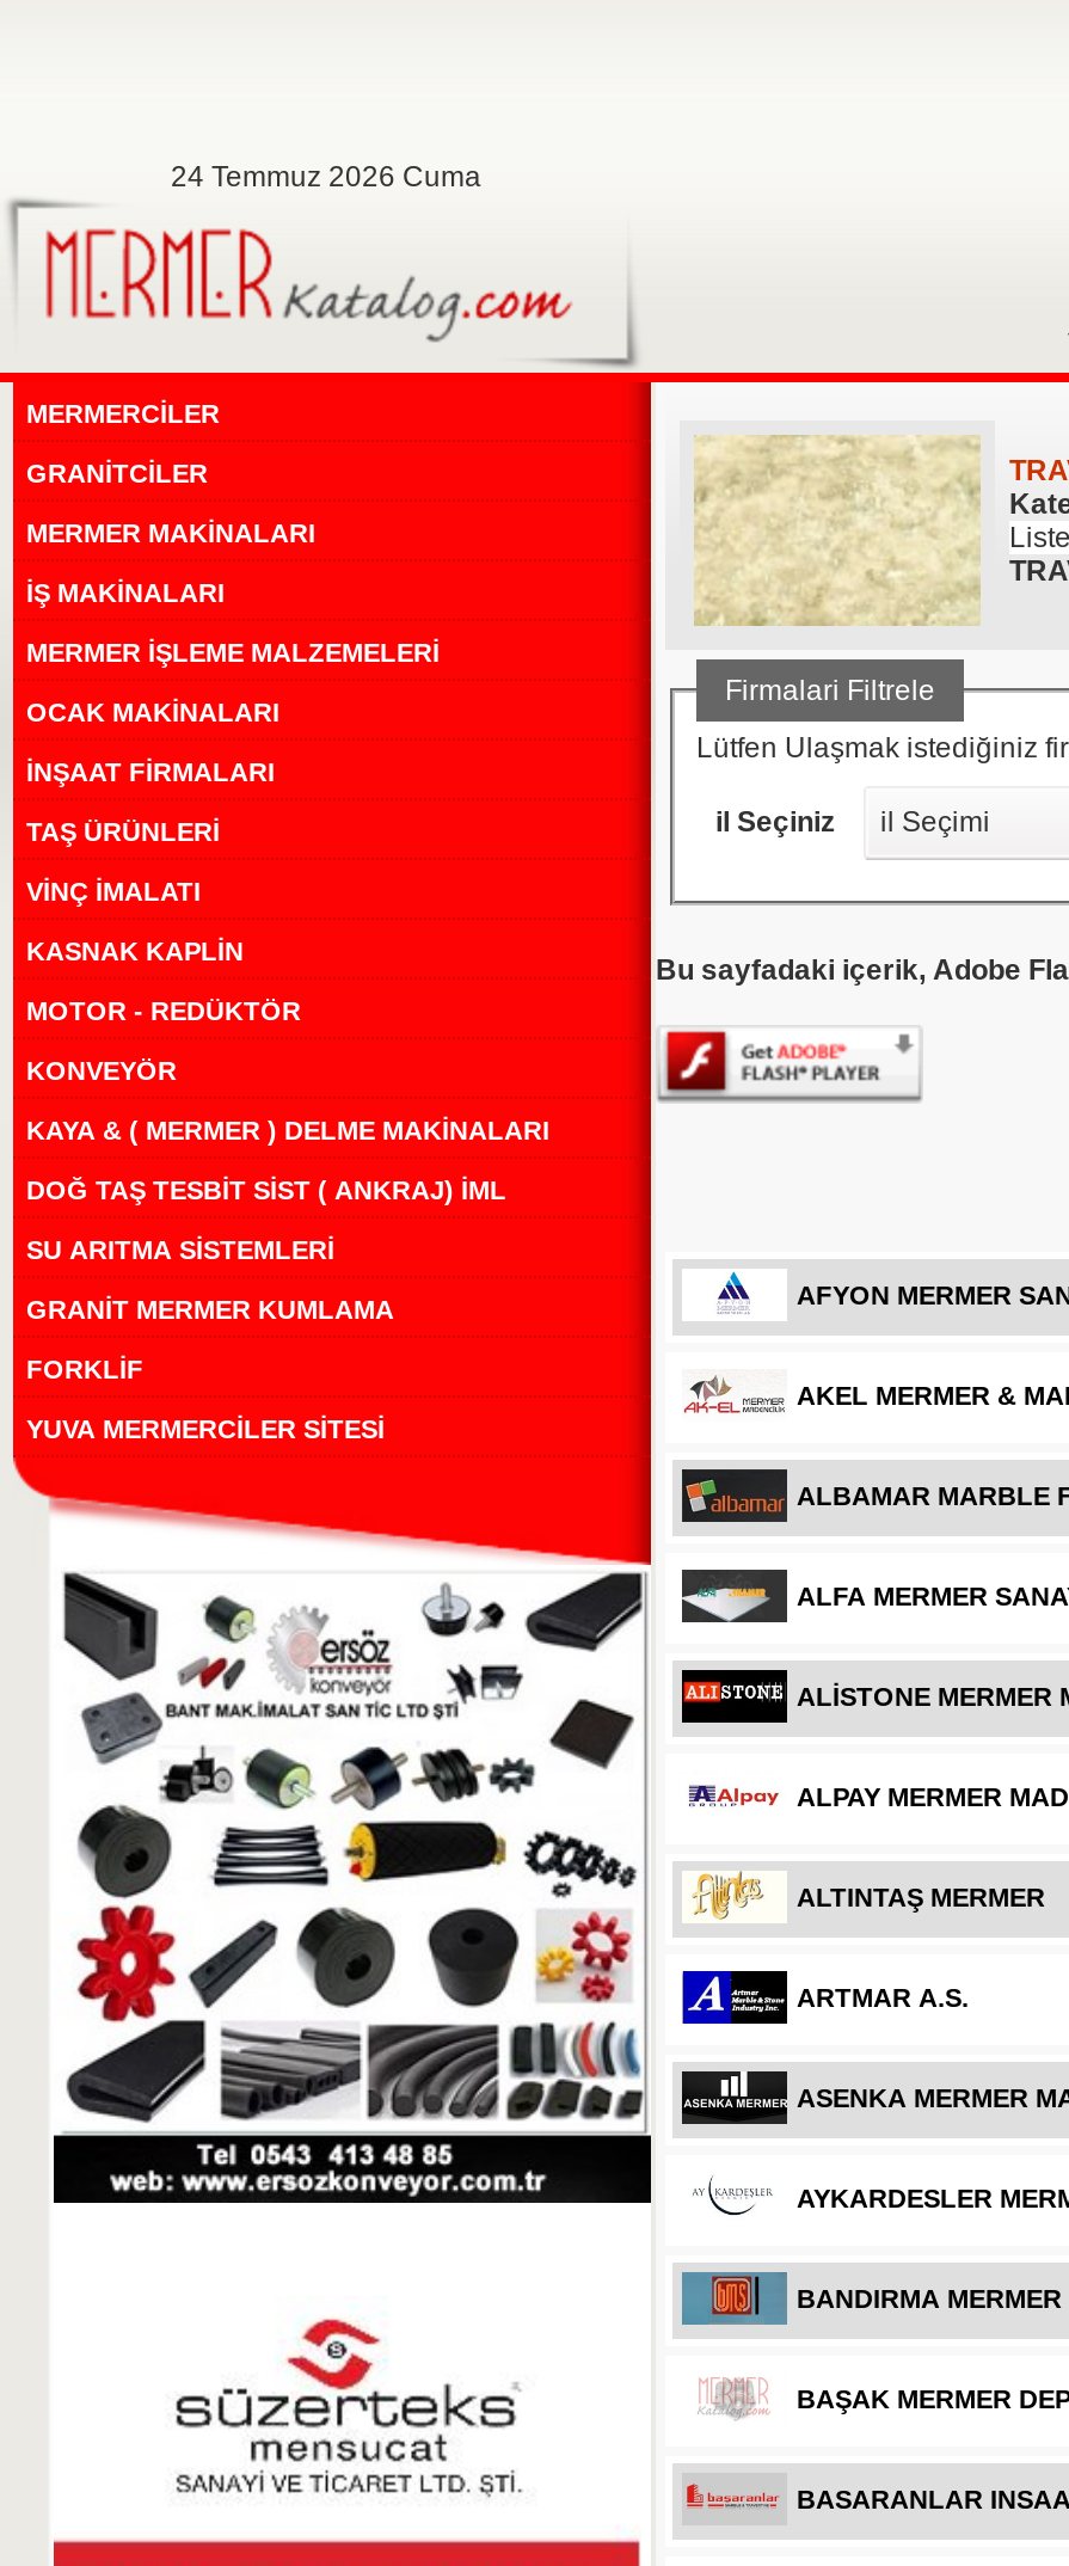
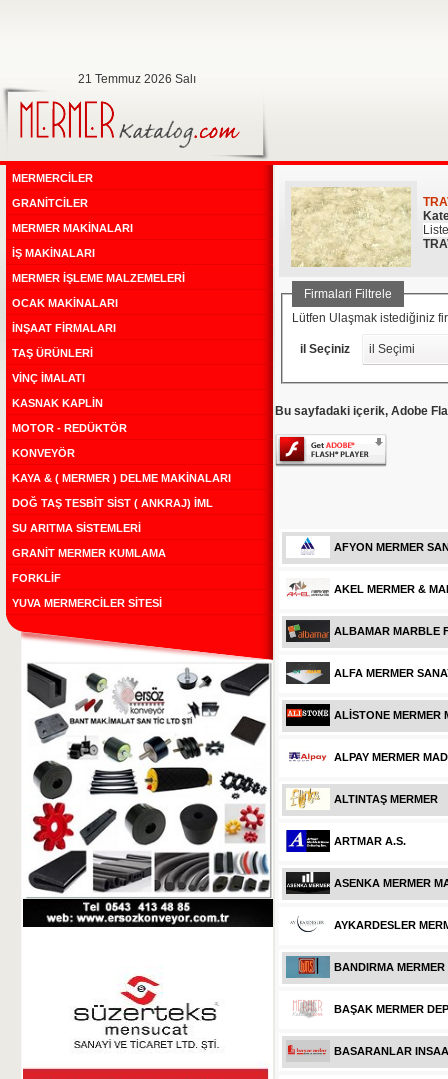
- 24 Temmuz 2026 Cuma
+ 21 Temmuz 2026 Salı
